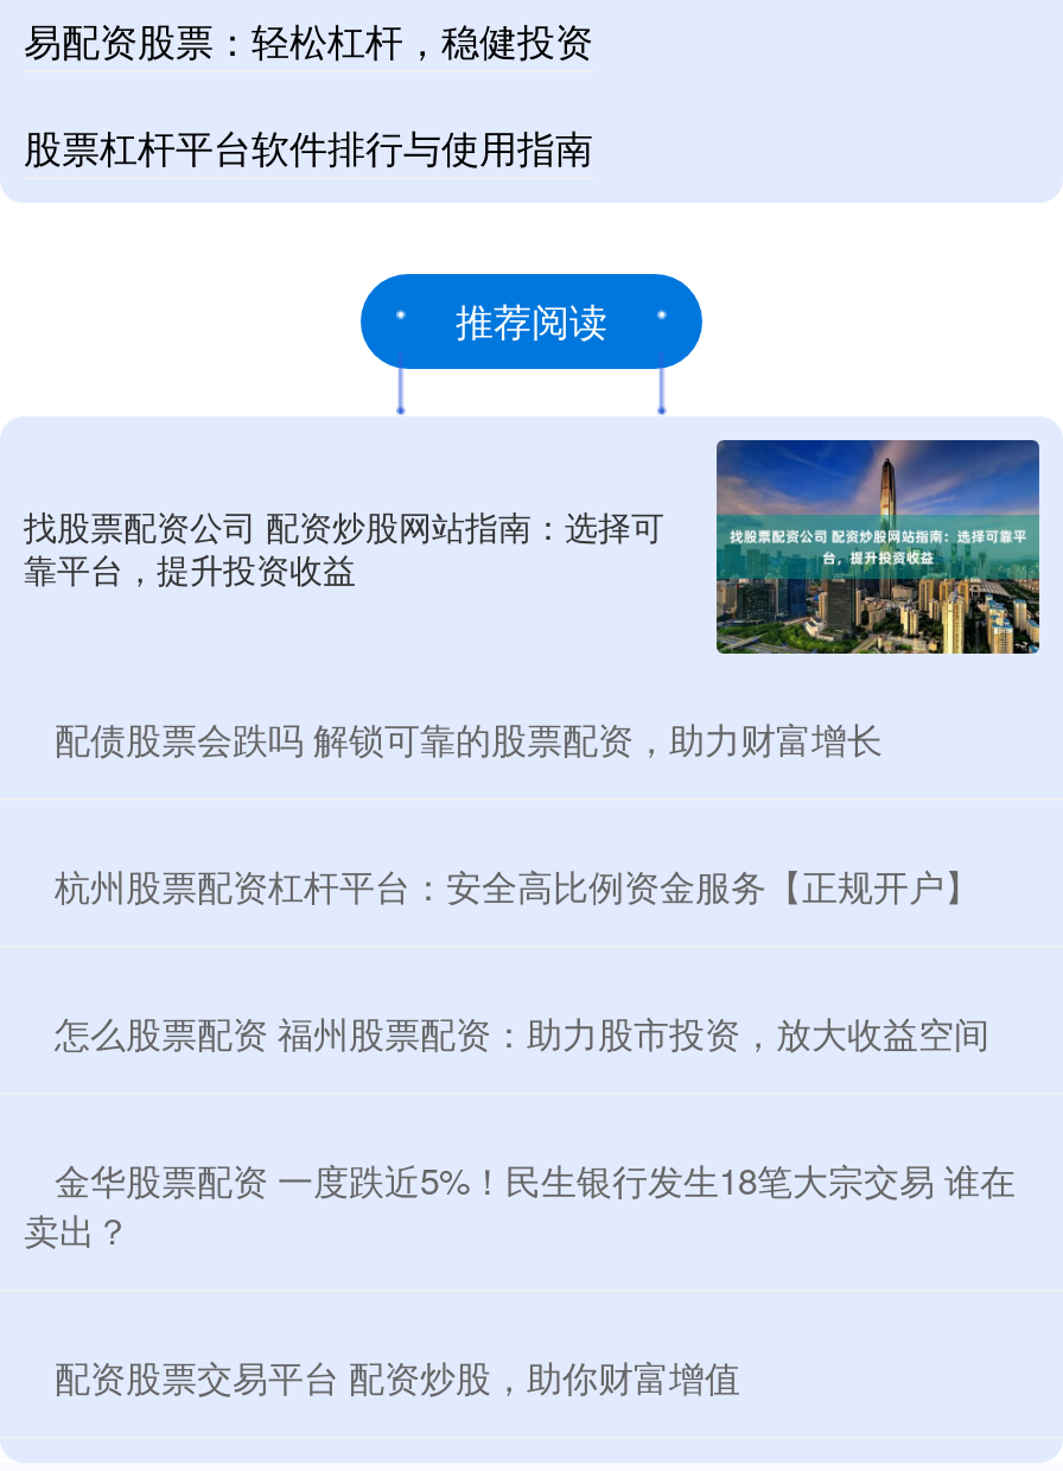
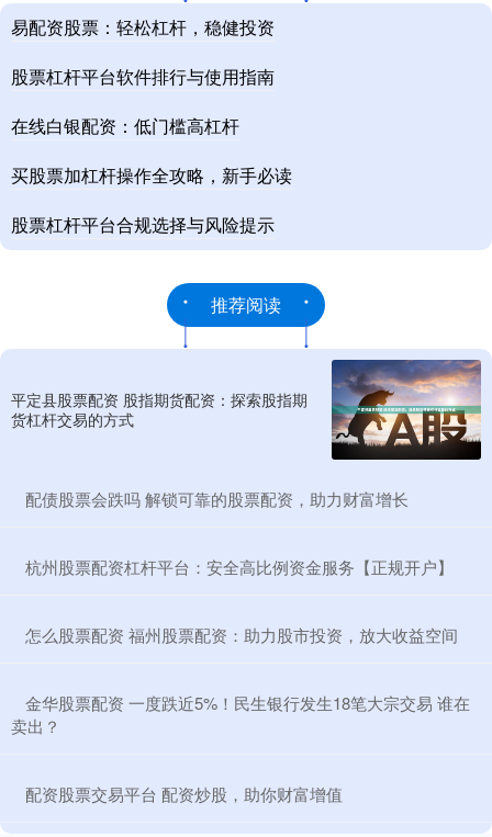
+ 在线白银配资：低门槛高杠杆
+ 买股票加杠杆操作全攻略，新手必读
+ 股票杠杆平台合规选择与风险提示

- [image]
- 找股票配资公司 配资炒股网站指南：选择可
- 靠平台，提升投资收益
+ [image]
+ 平定县股票配资 股指期货配资：探索股指期
+ 货杠杆交易的方式
